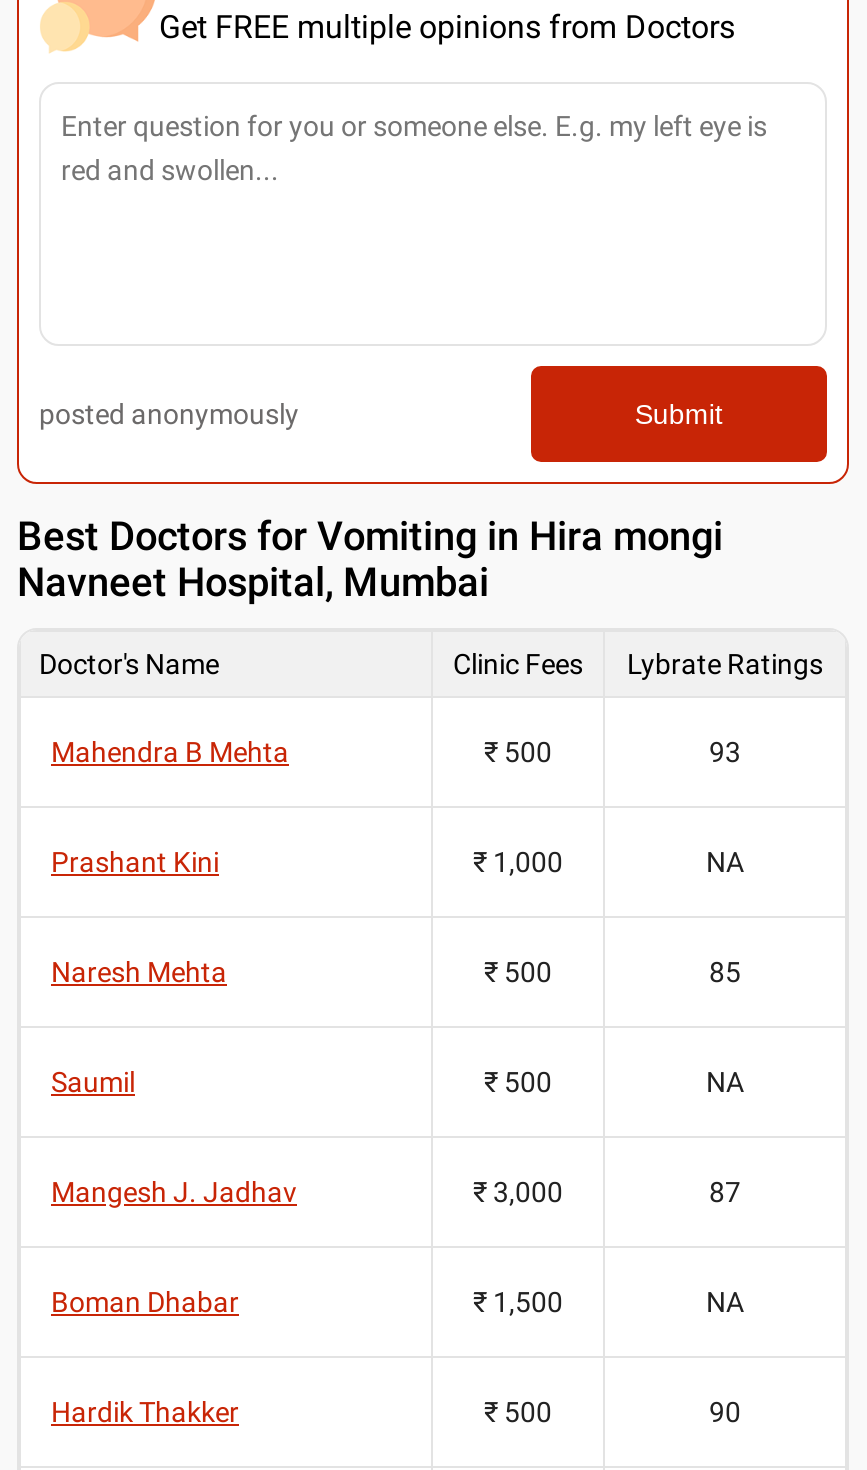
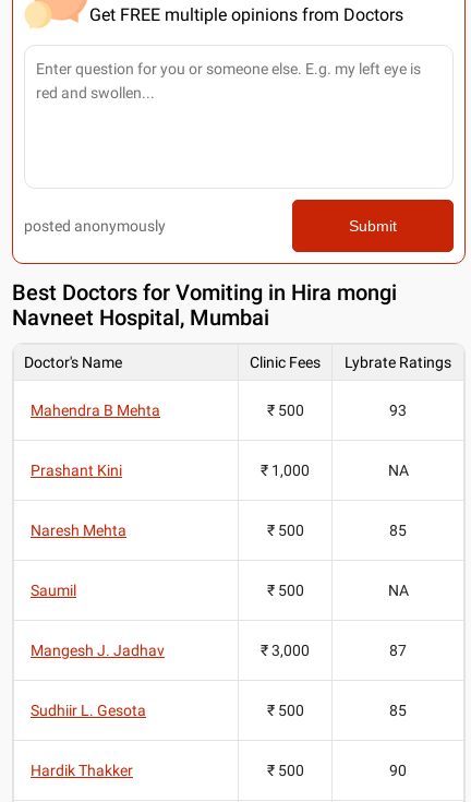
- Boman Dhabar
- ₹ 1,500
- NA
+ Sudhiir L. Gesota
+ ₹ 500
+ 85
